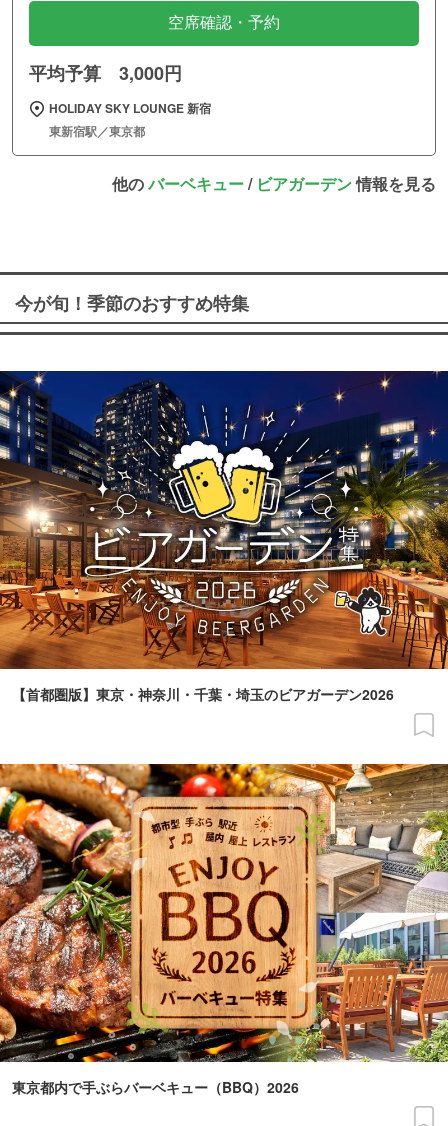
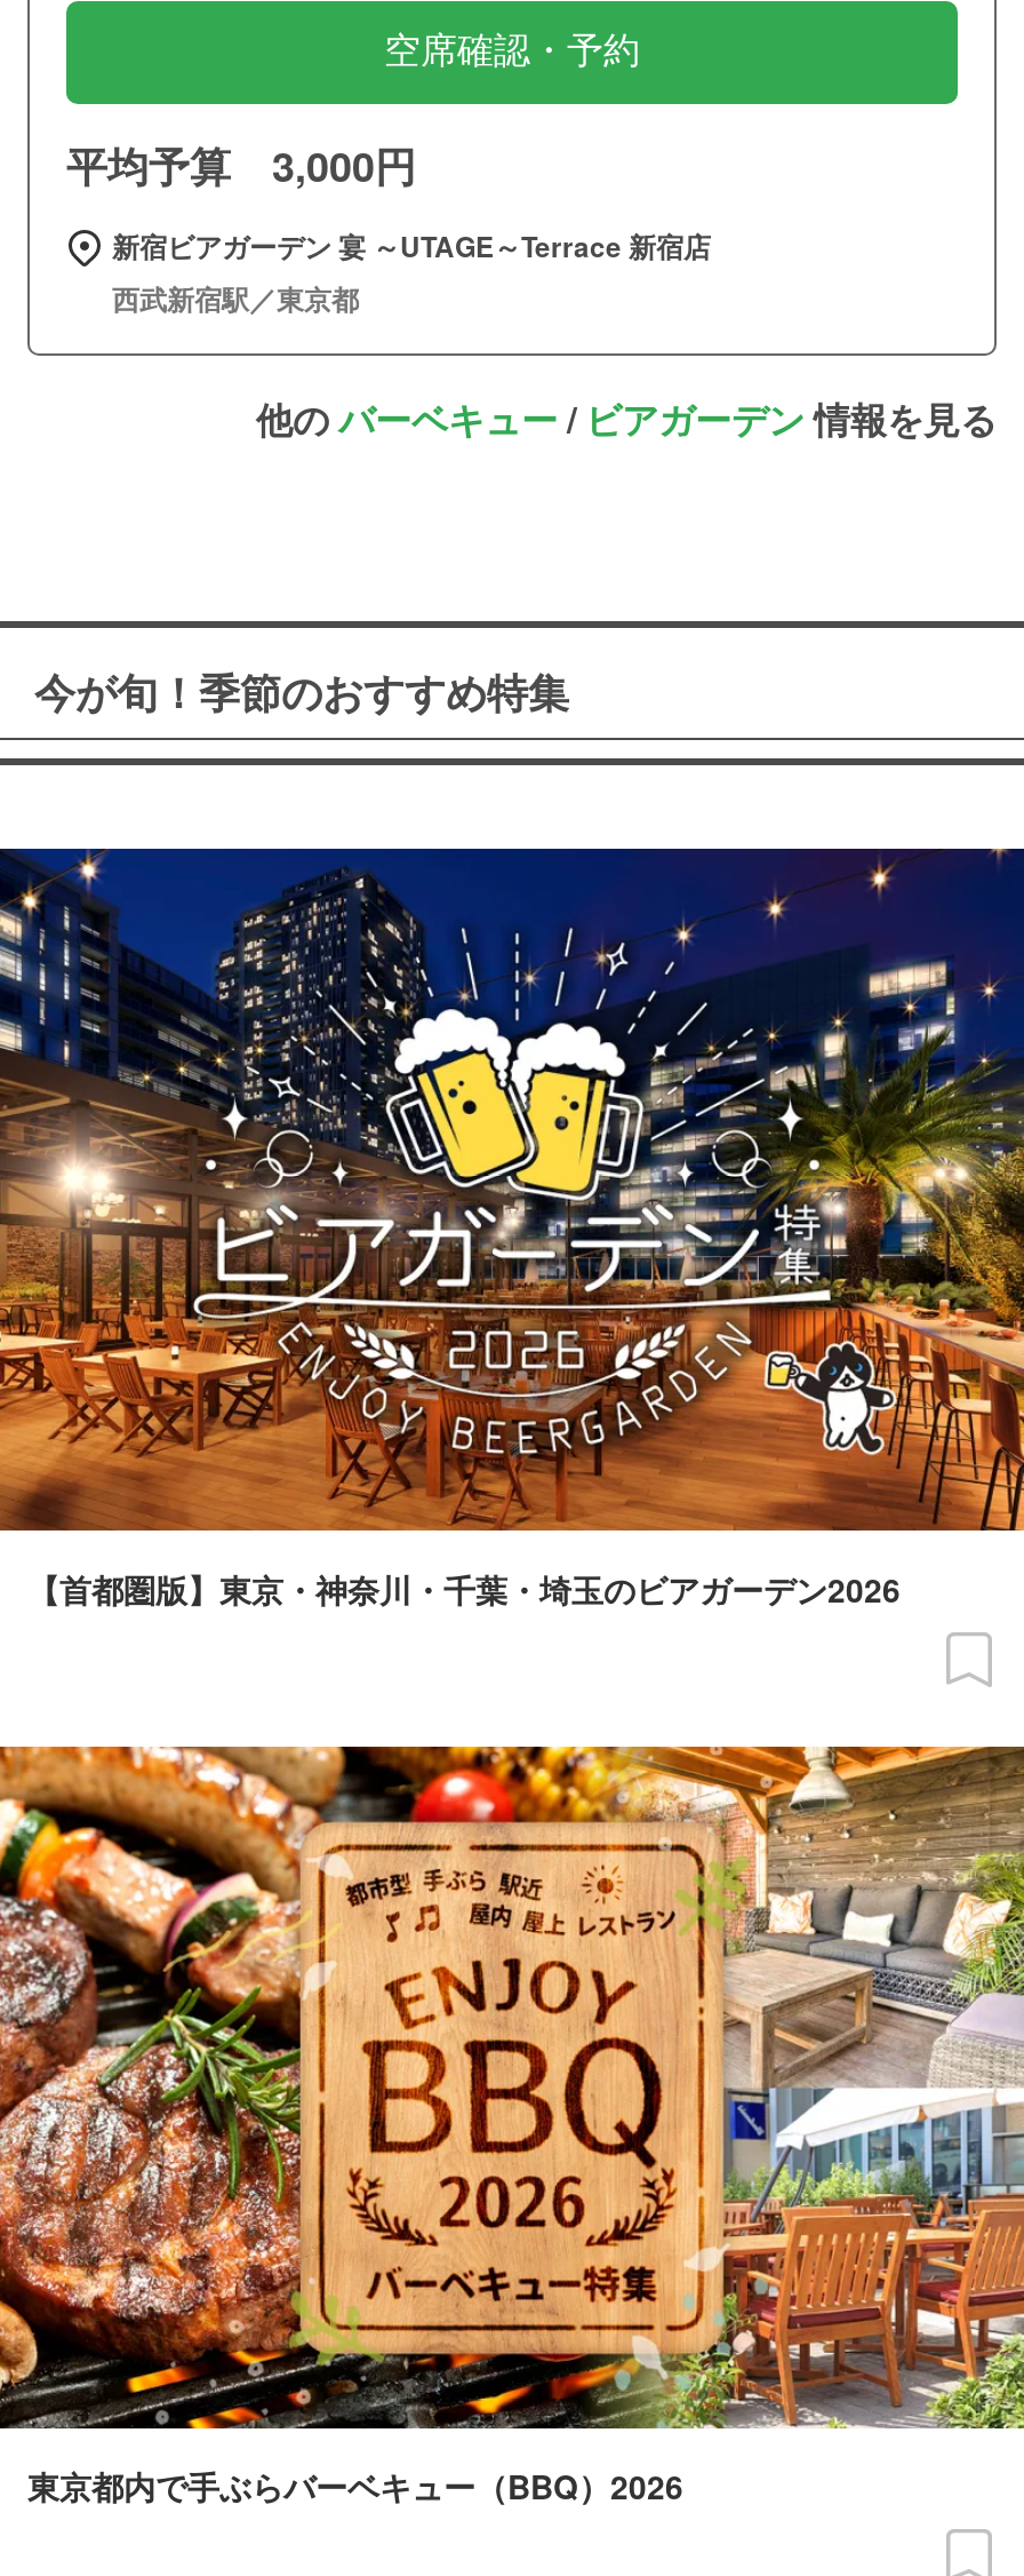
- HOLIDAY SKY LOUNGE 新宿
- 東新宿駅／東京都
+ 新宿ビアガーデン 宴 ～UTAGE～Terrace 新宿店
+ 西武新宿駅／東京都
